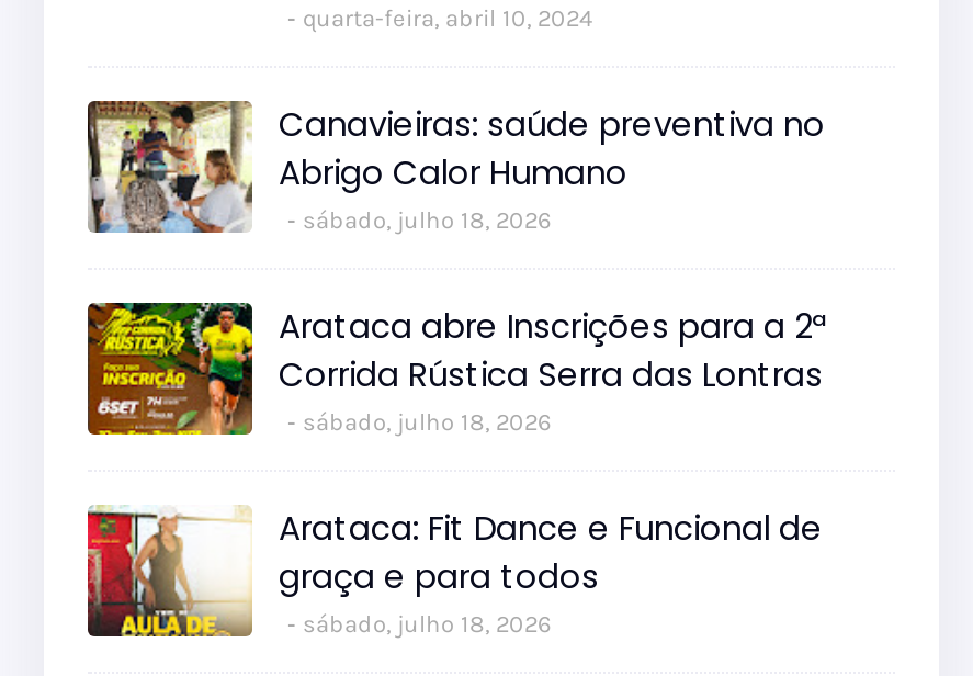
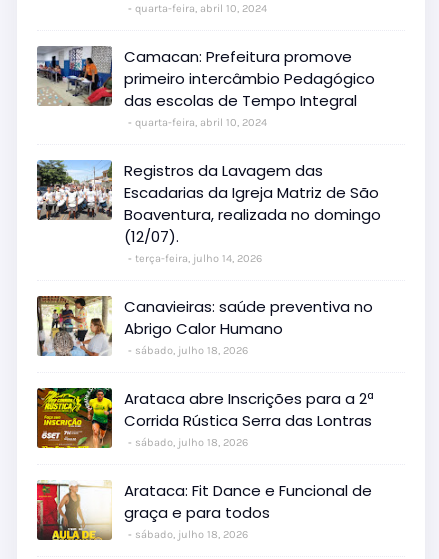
+ [image]
+ Camacan: Prefeitura promove
+ primeiro intercâmbio Pedagógico
+ das escolas de Tempo Integral
+ quarta-feira, abril 10, 2024
+ Registros da Lavagem das
+ Escadarias da Igreja Matriz de São
+ Boaventura, realizada no domingo
+ (12/07).
+ terça-feira, julho 14, 2026

+ [image]
